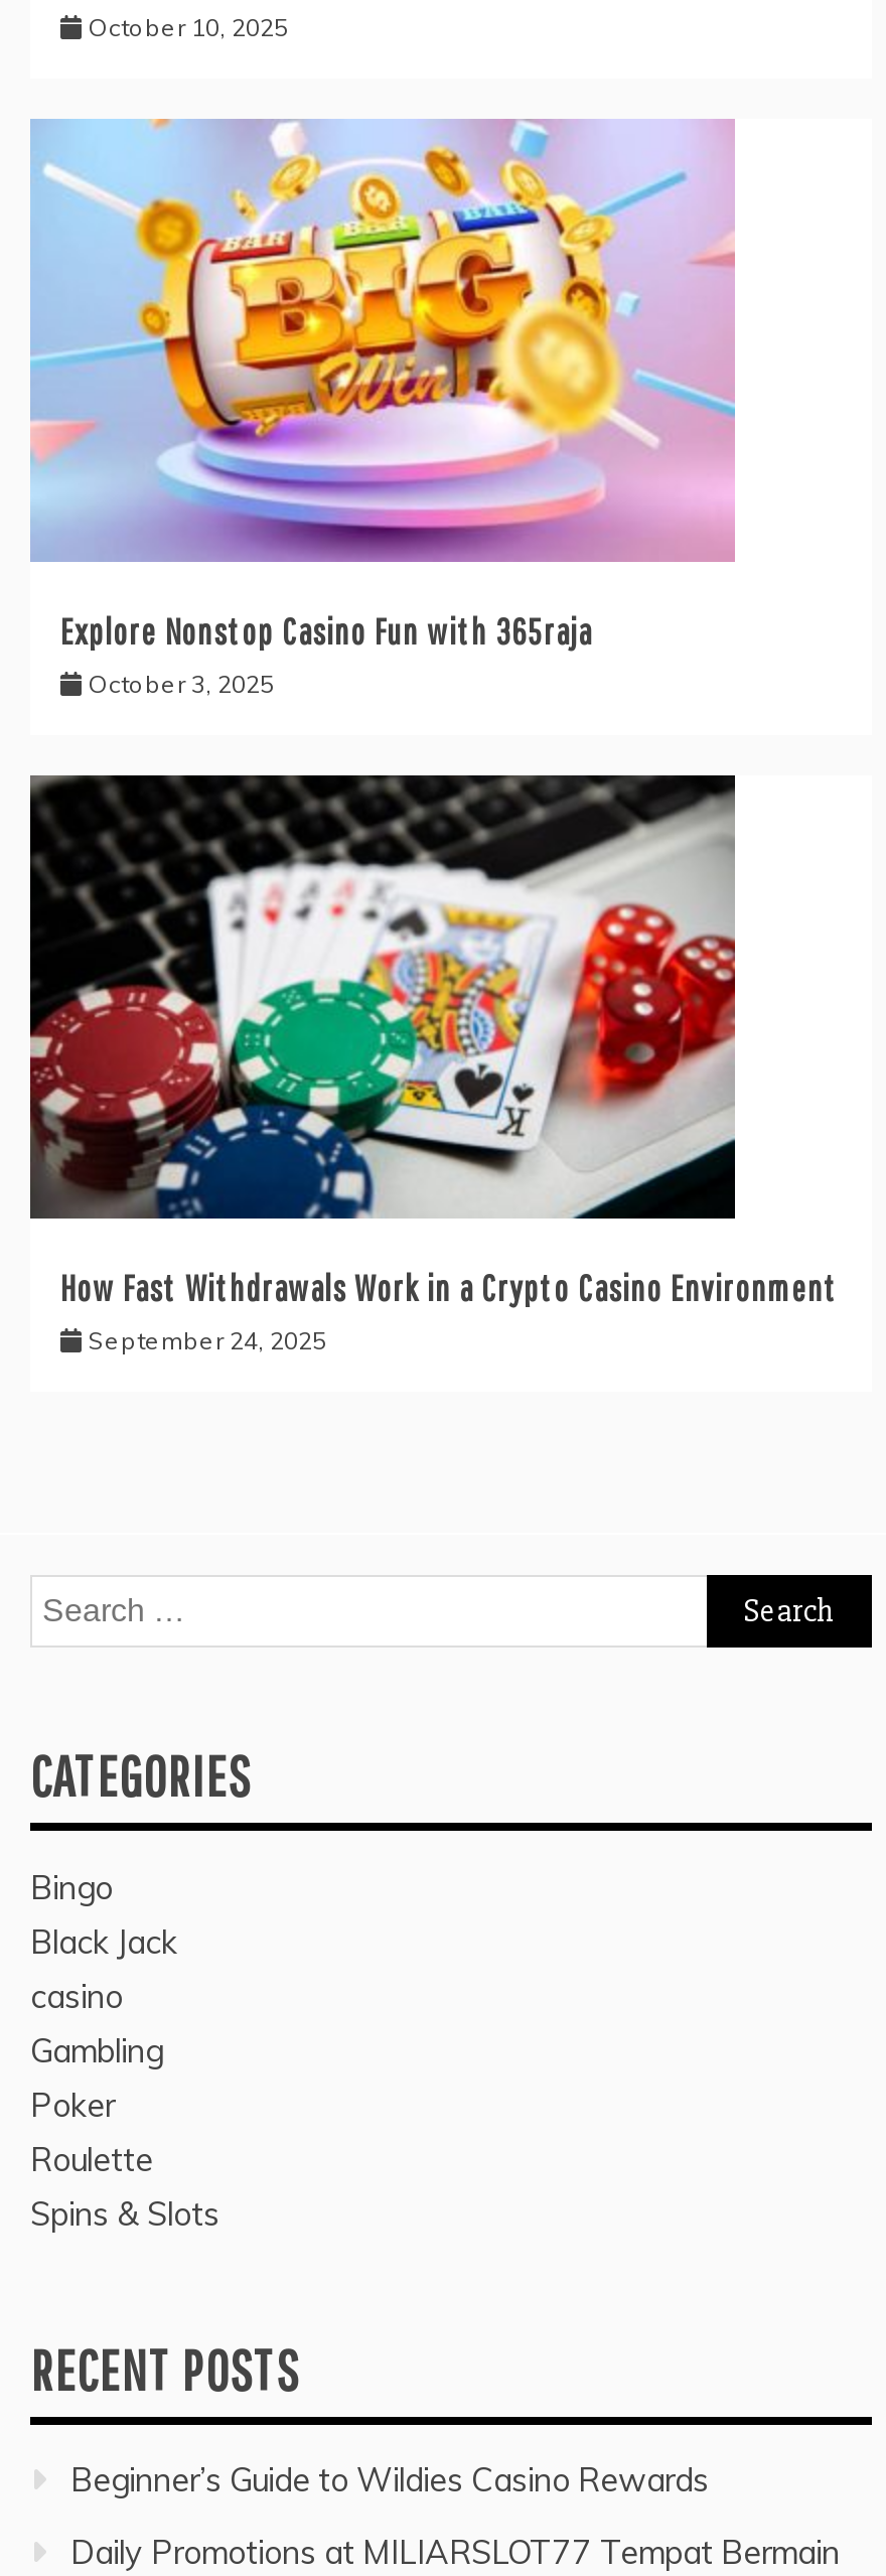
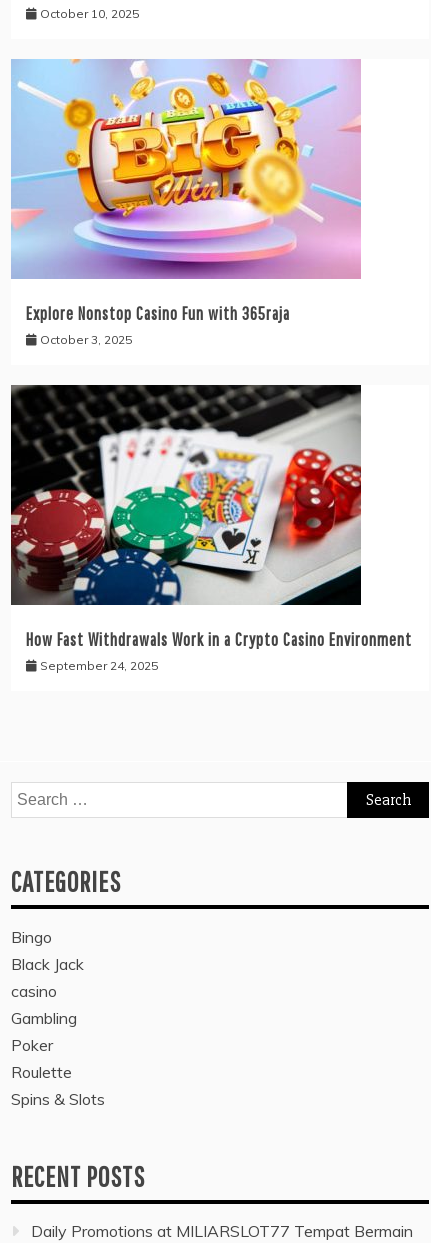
- Beginner’s Guide to Wildies Casino Rewards
